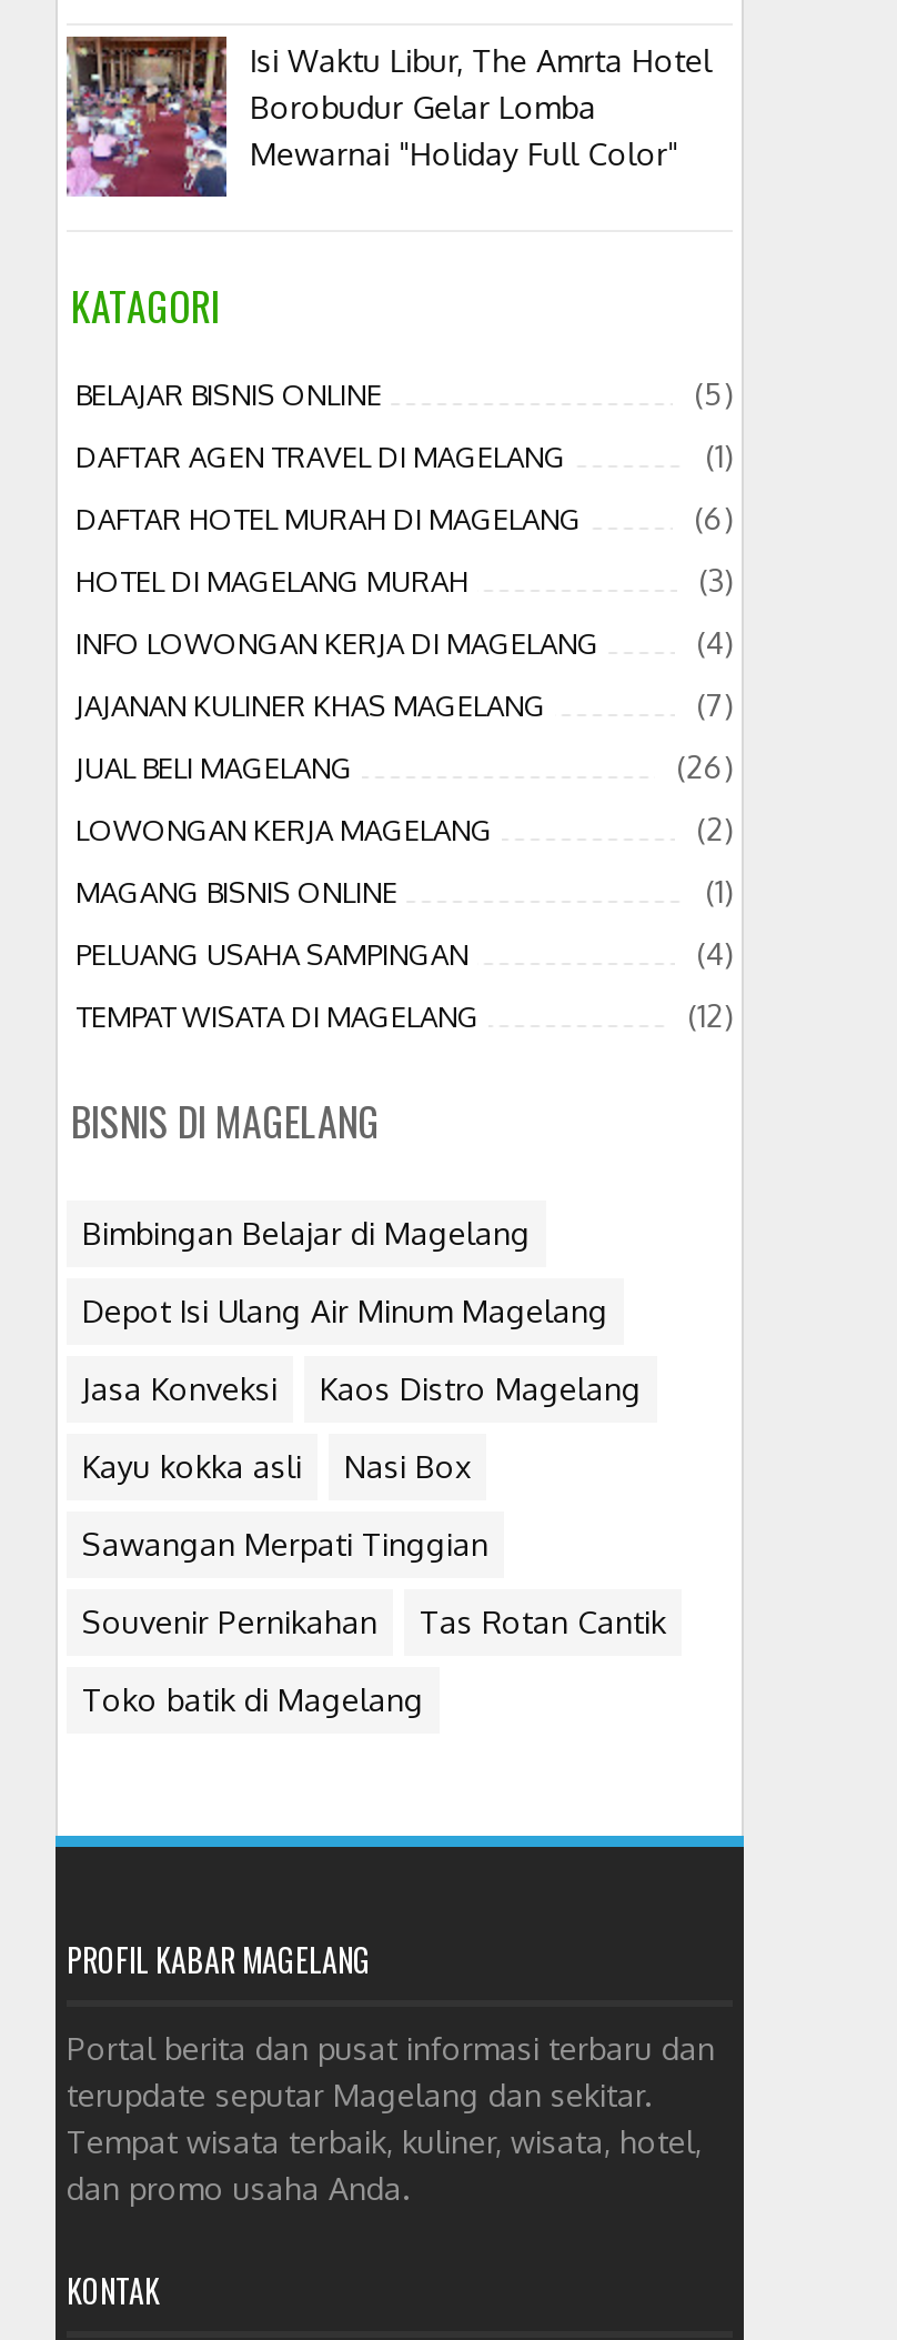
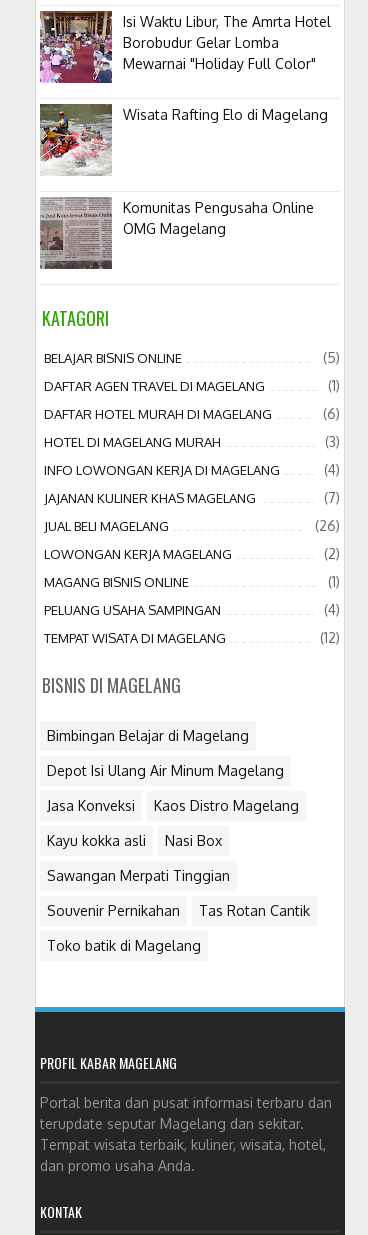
+ [image]
+ Wisata Rafting Elo di Magelang

+ [image]
+ Komunitas Pengusaha Online
+ OMG Magelang
